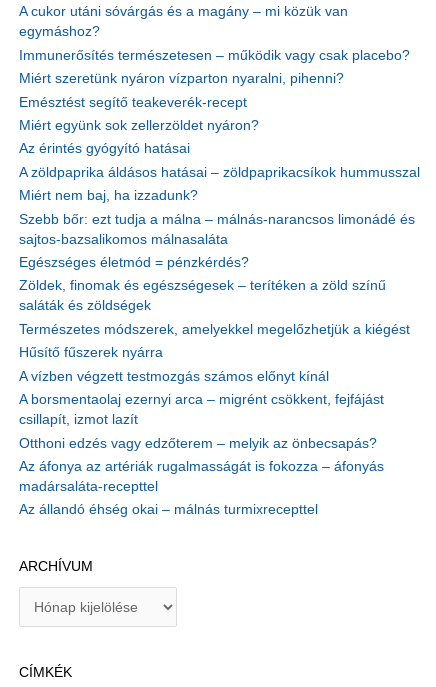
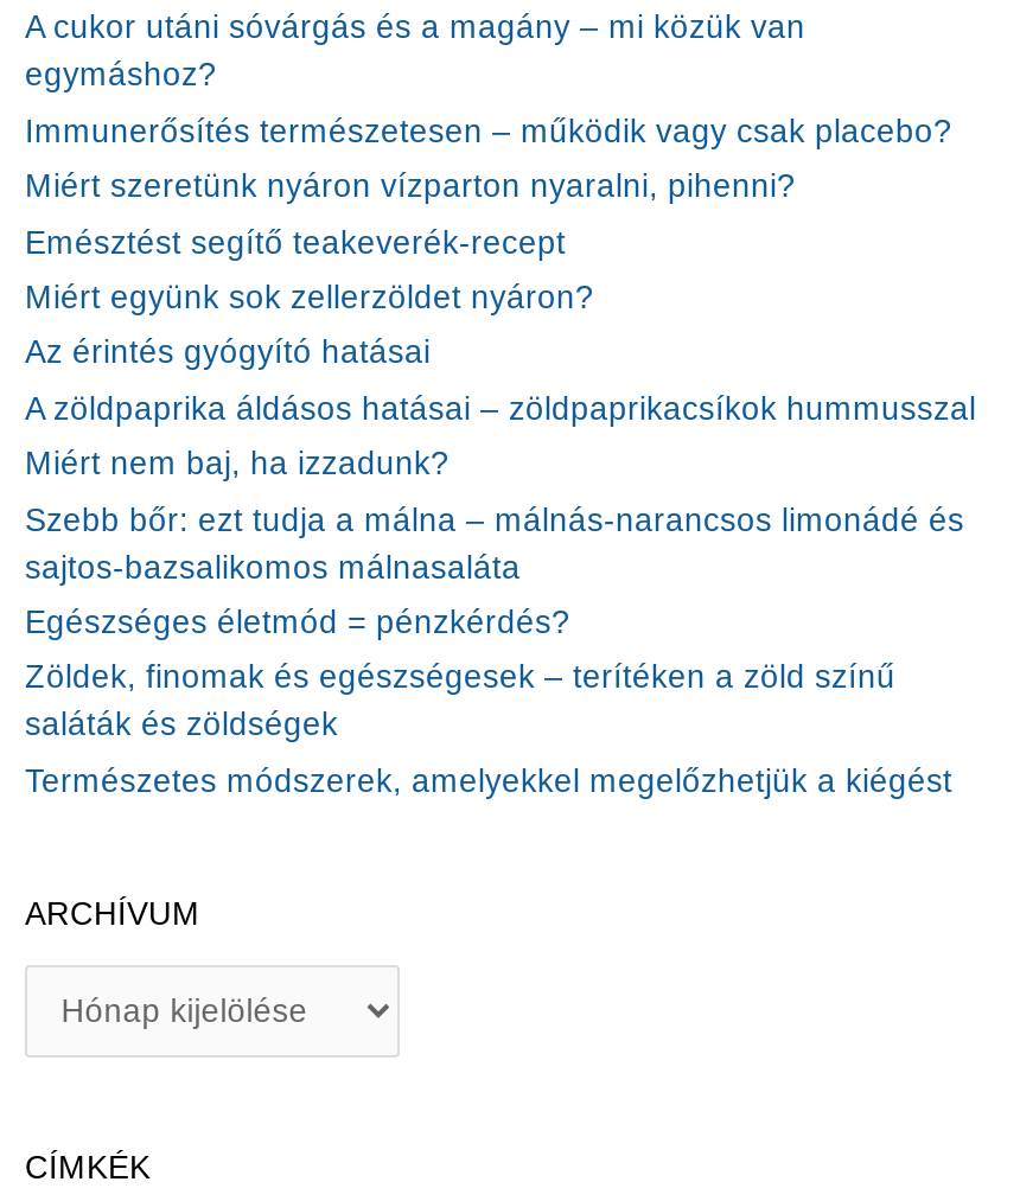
- Hűsítő fűszerek nyárra
- A vízben végzett testmozgás számos előnyt kínál
- A borsmentaolaj ezernyi arca – migrént csökkent, fejfájást
- csillapít, izmot lazít
- Otthoni edzés vagy edzőterem – melyik az önbecsapás?
- Az áfonya az artériák rugalmasságát is fokozza – áfonyás
- madársaláta-recepttel
- Az állandó éhség okai – málnás turmixrecepttel
